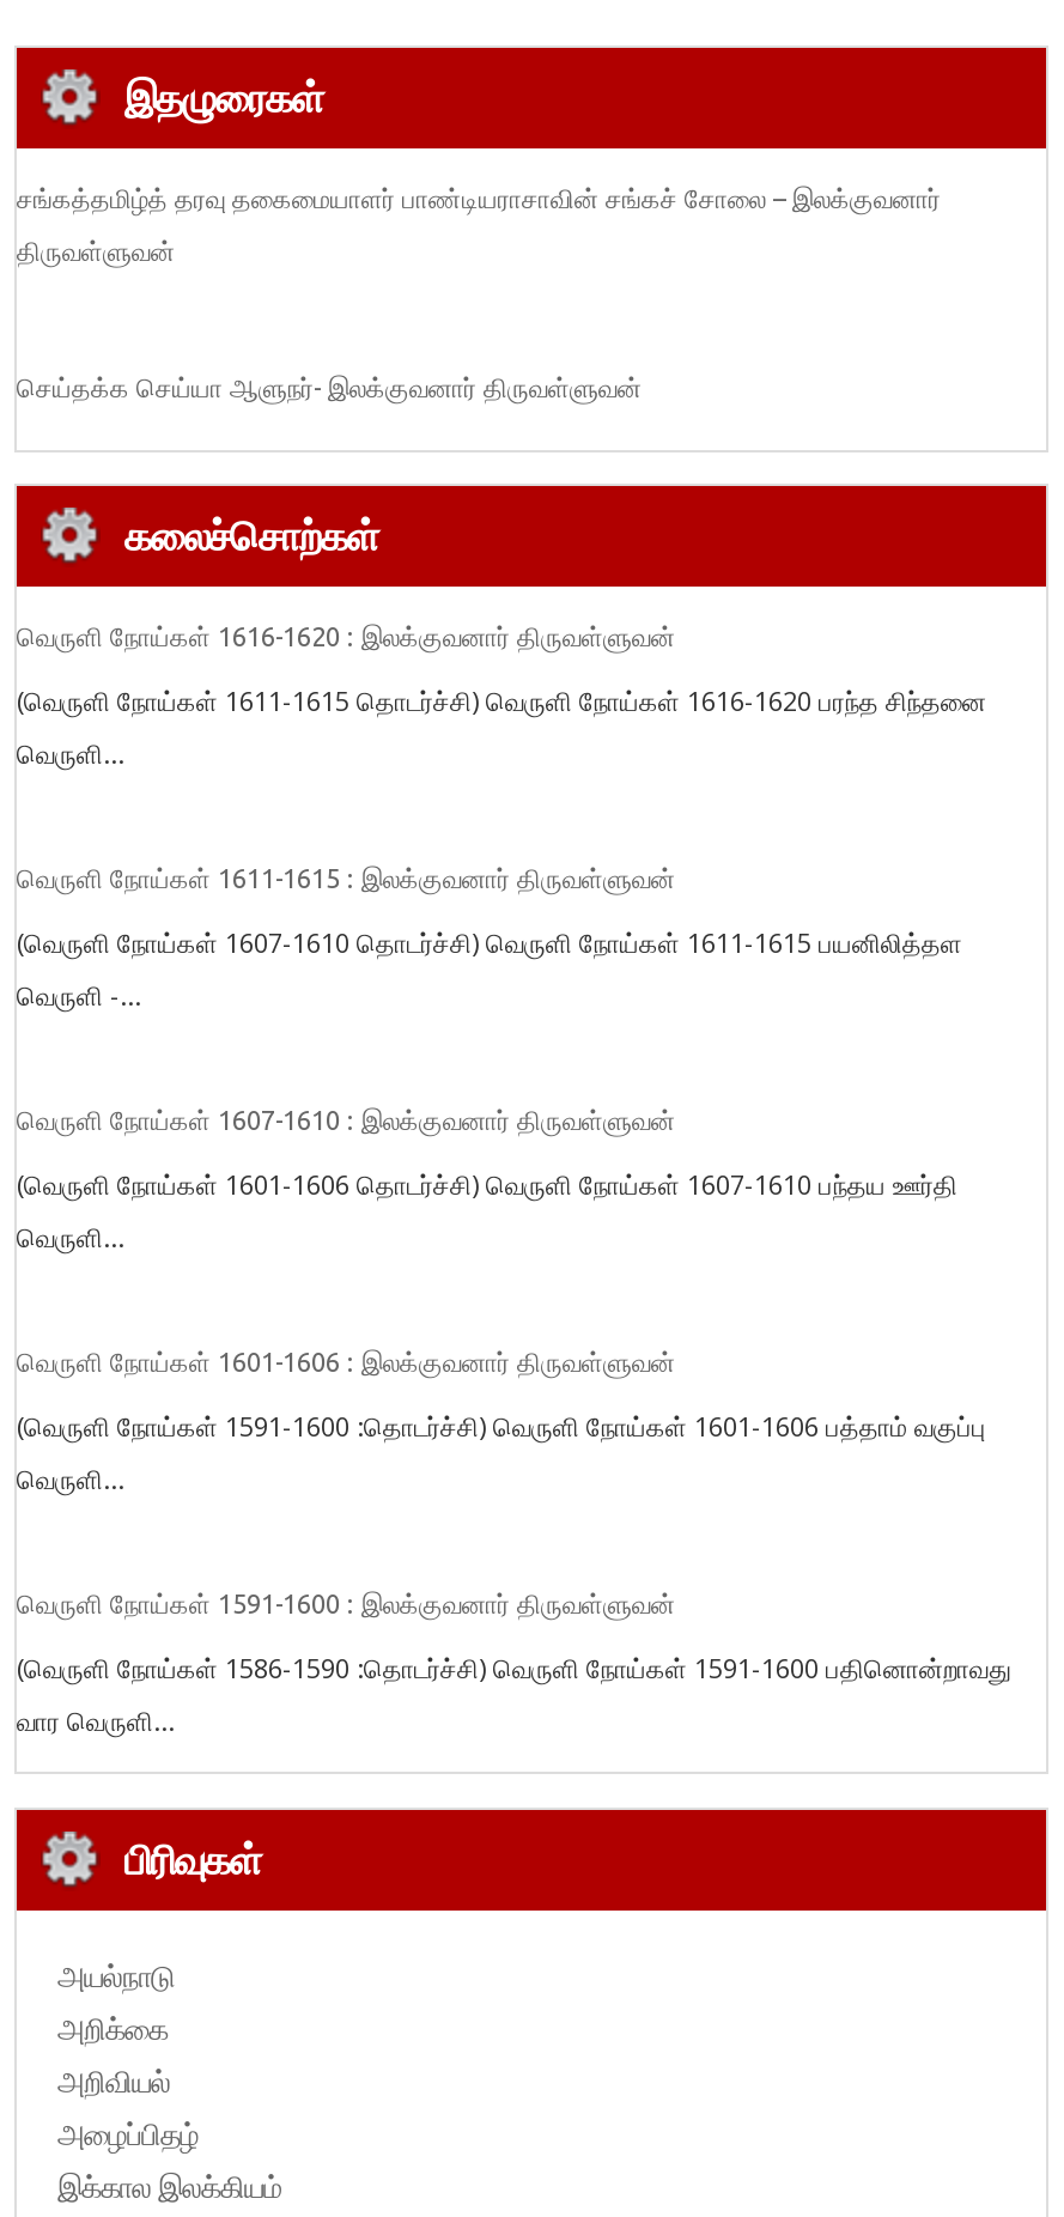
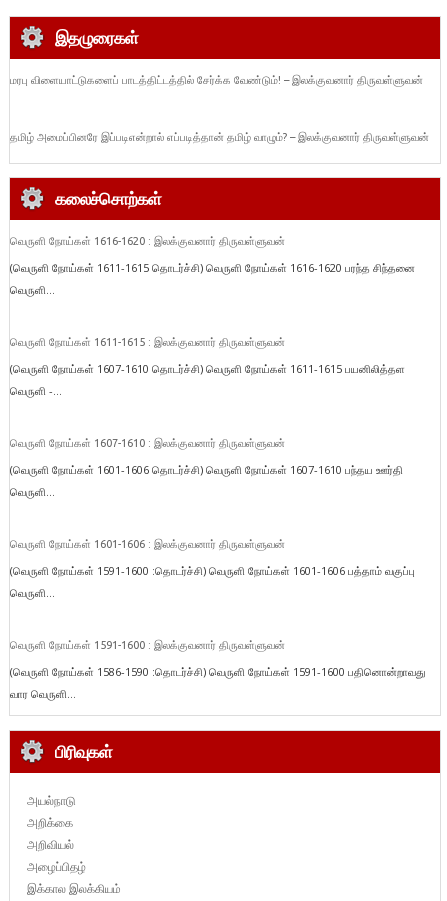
- சங்கத்தமிழ்த் தரவு தகைமையாளர் பாண்டியராசாவின் சங்கச் சோலை – இலக்குவனார்
- திருவள்ளுவன்
+ மரபு விளையாட்டுகளைப் பாடத்திட்டத்தில் சேர்க்க வேண்டும்! – இலக்குவனார் திருவள்ளுவன்

- செய்தக்க செய்யா ஆளுநர்- இலக்குவனார் திருவள்ளுவன்
+ தமிழ் அமைப்பினரே இப்படிஎன்றால் எப்படித்தான் தமிழ் வாழும்? – இலக்குவனார் திருவள்ளுவன்
